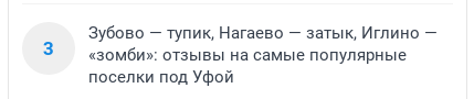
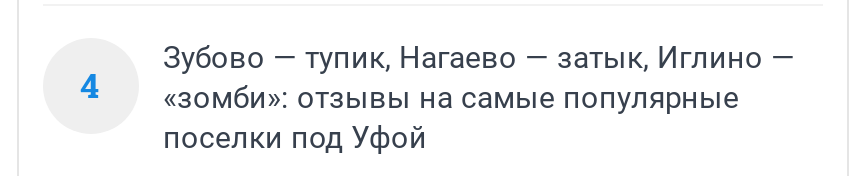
- 3 «зомби»: отзывы на самые популярные
+ 4 «зомби»: отзывы на самые популярные
